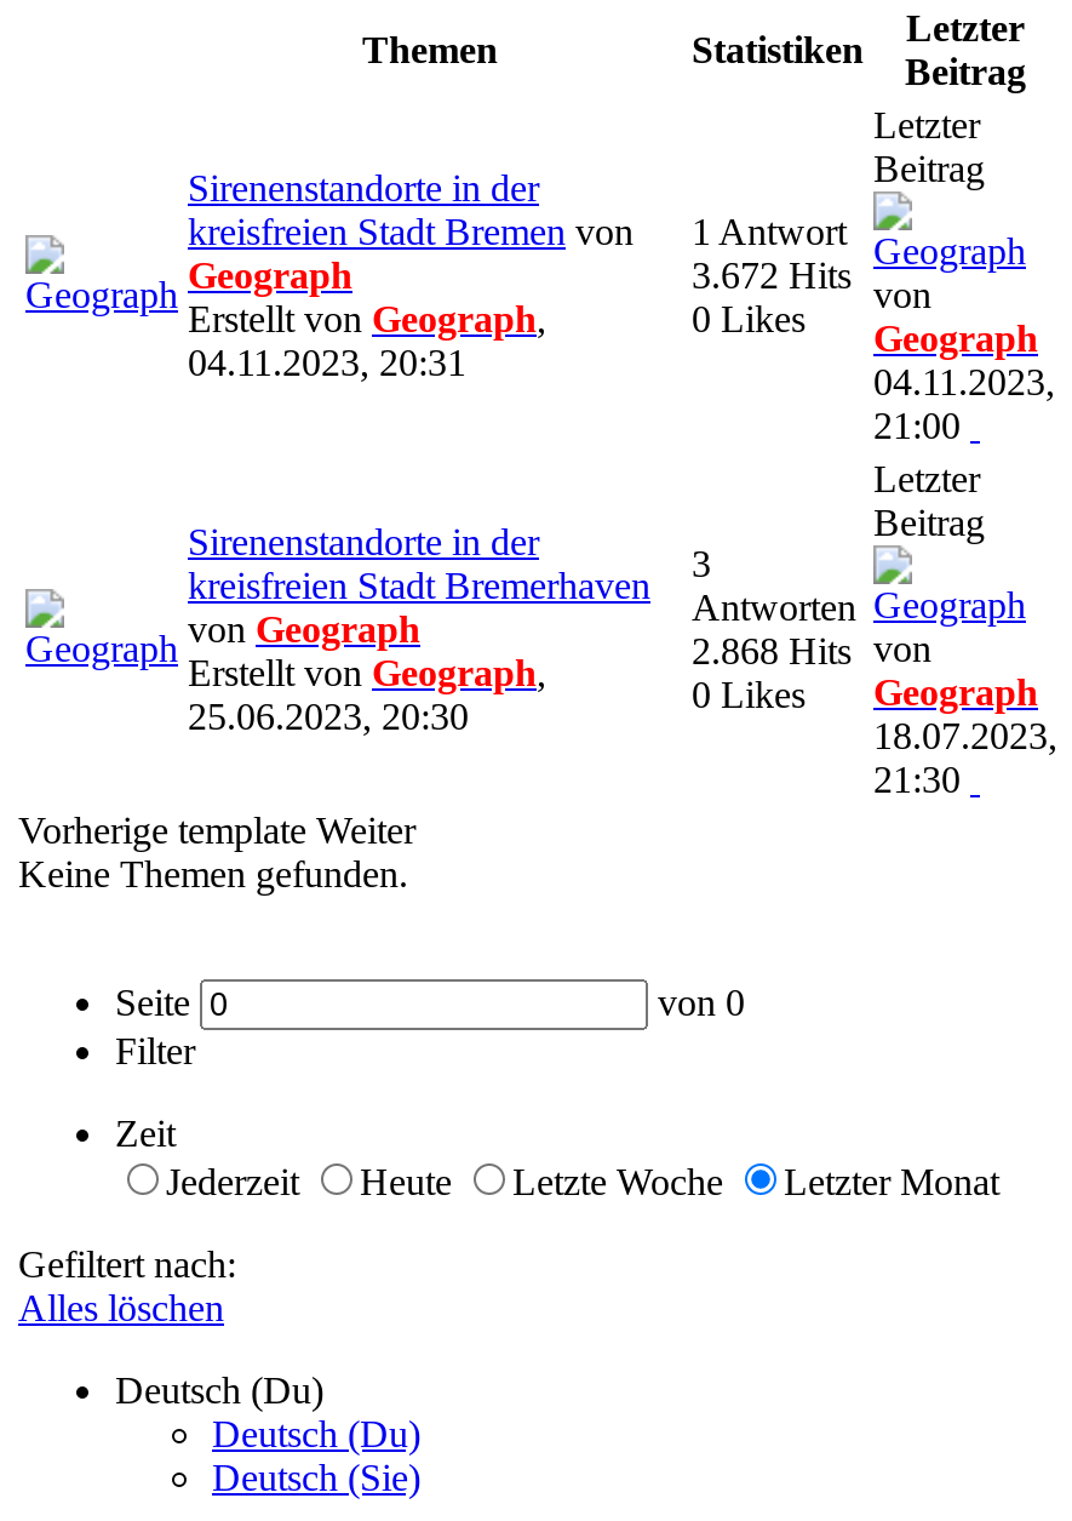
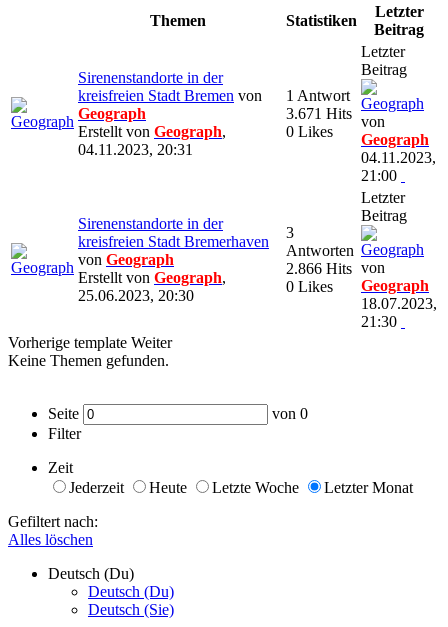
- 3.672 Hits von
+ 3.671 Hits von

- 2.868 Hits von
+ 2.866 Hits von
